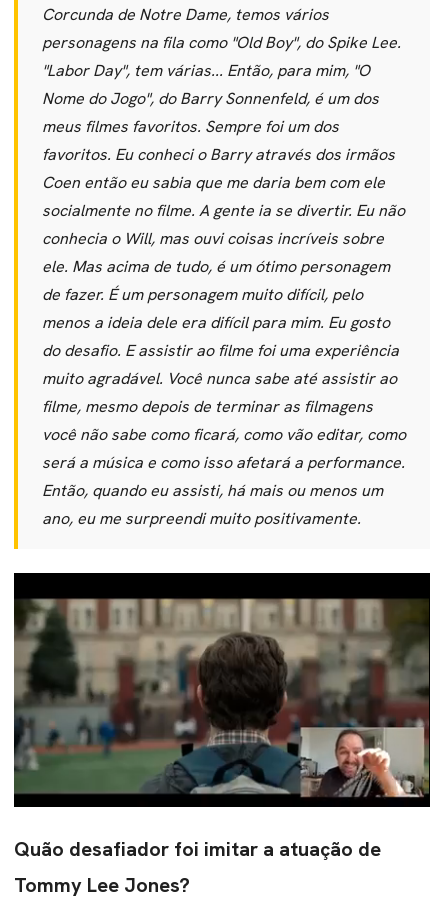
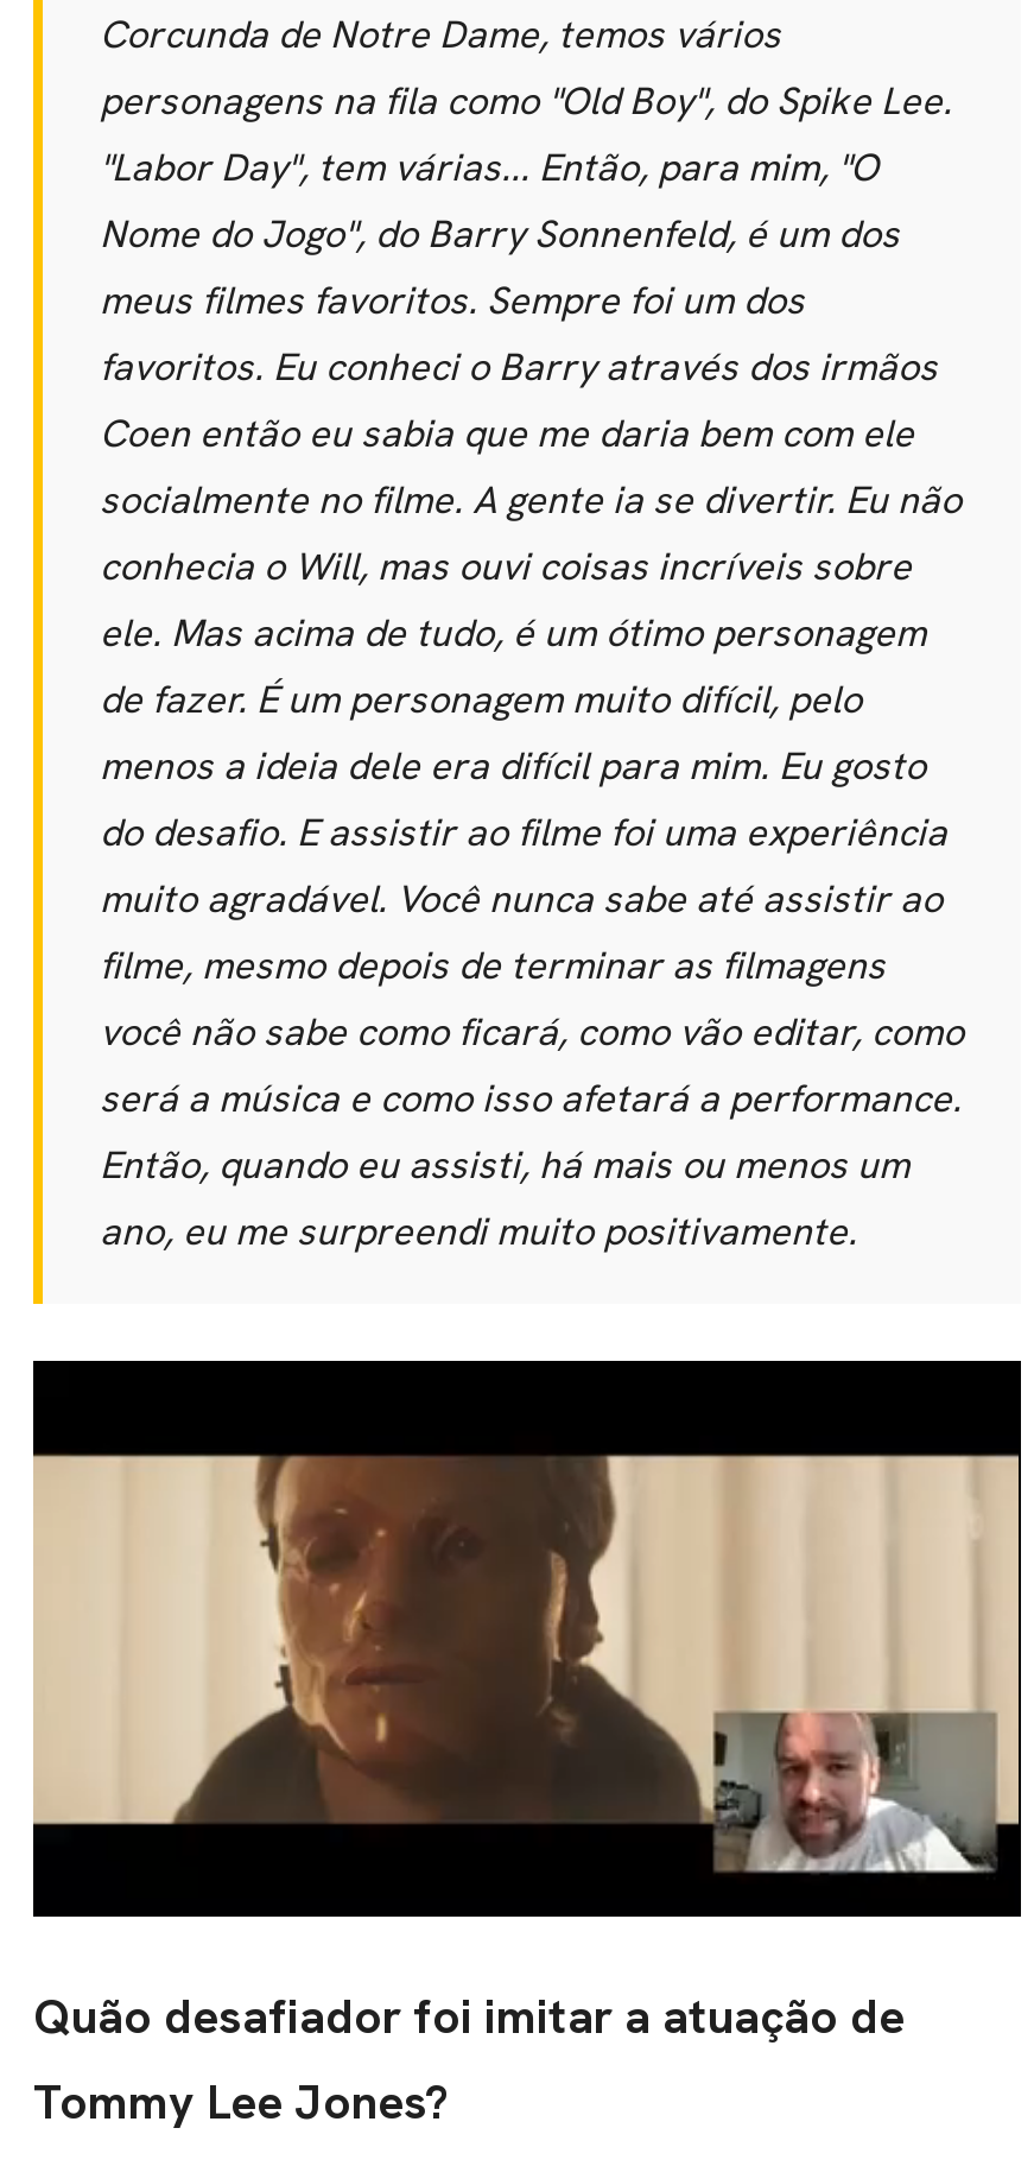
- [image]
+ [image]
